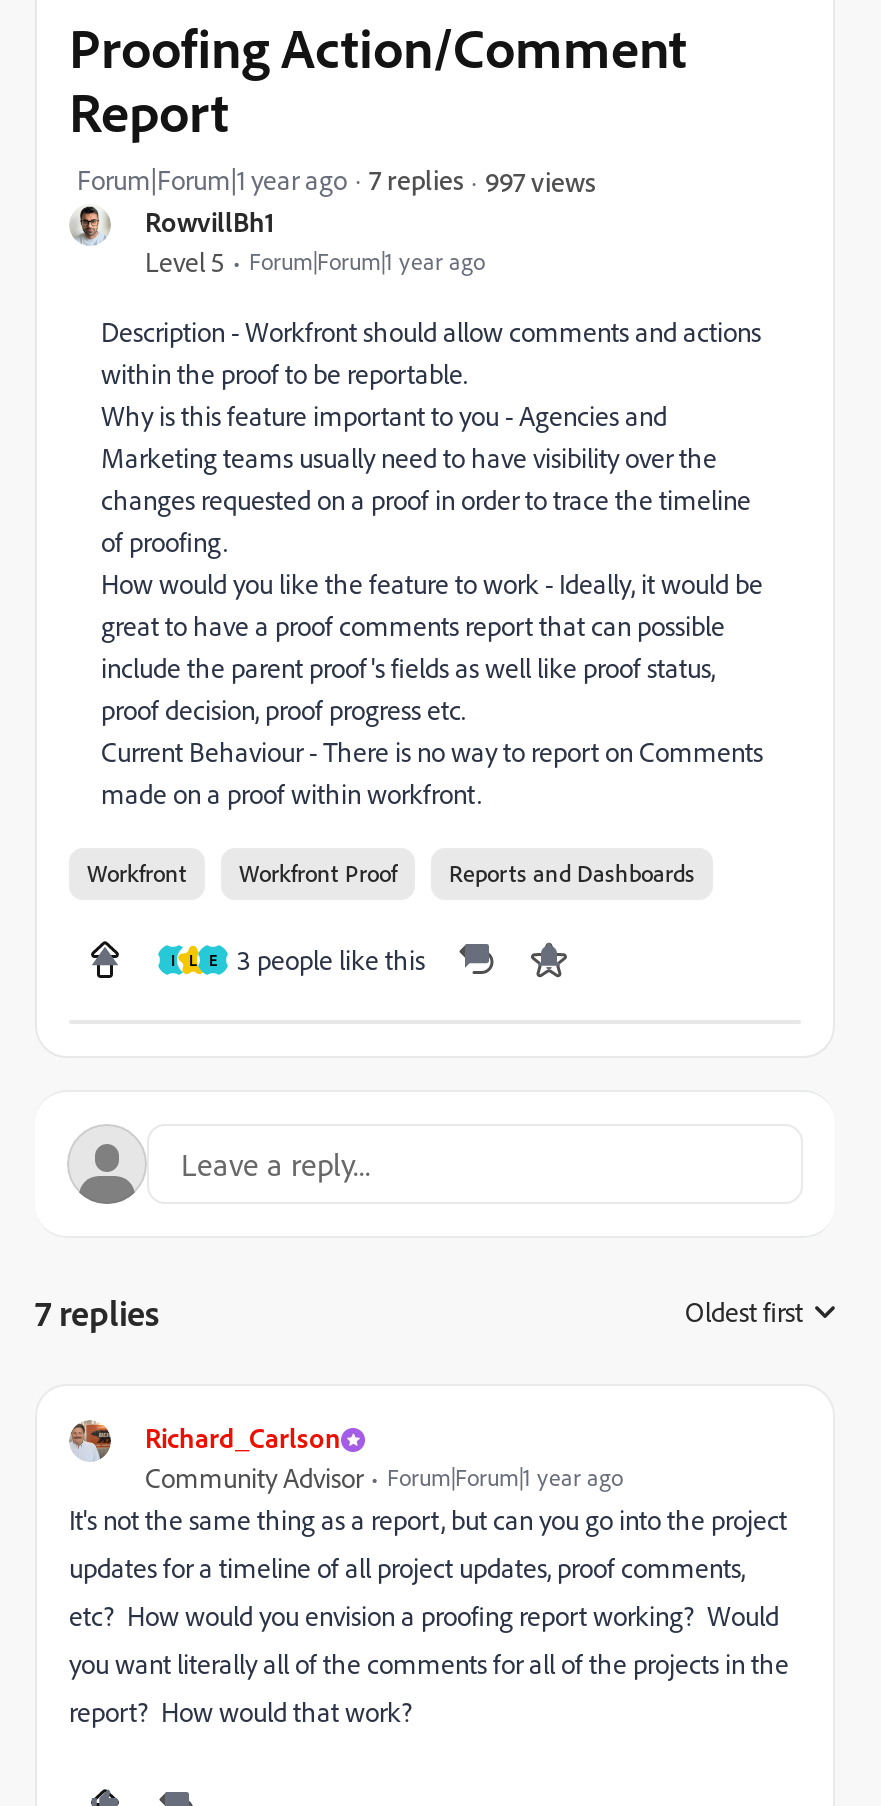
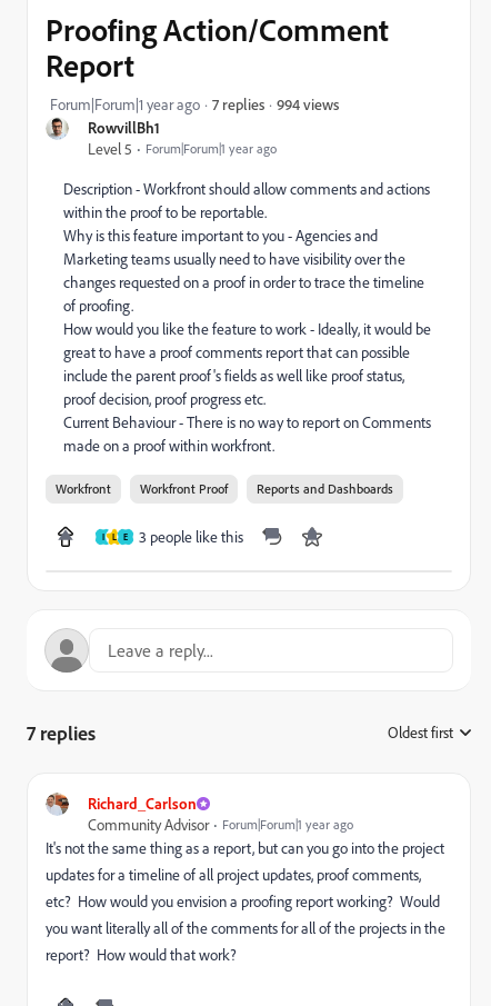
- 997 views
+ 994 views
